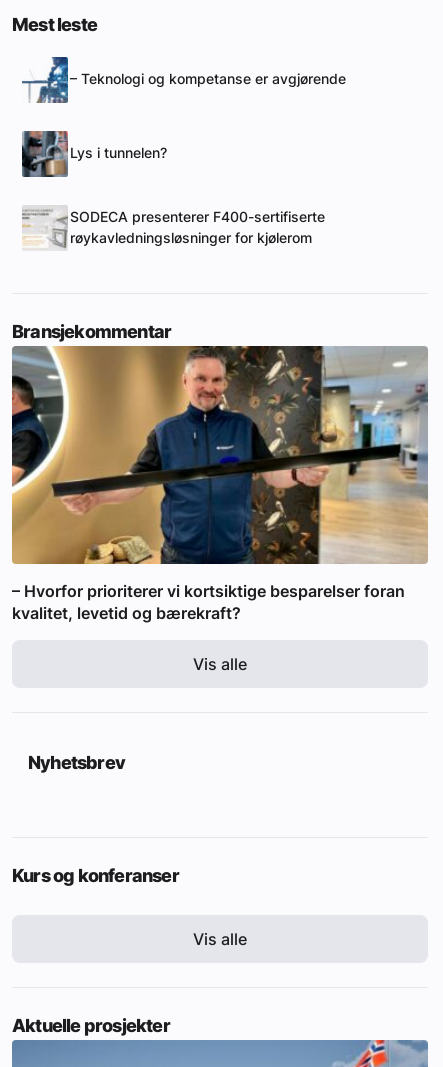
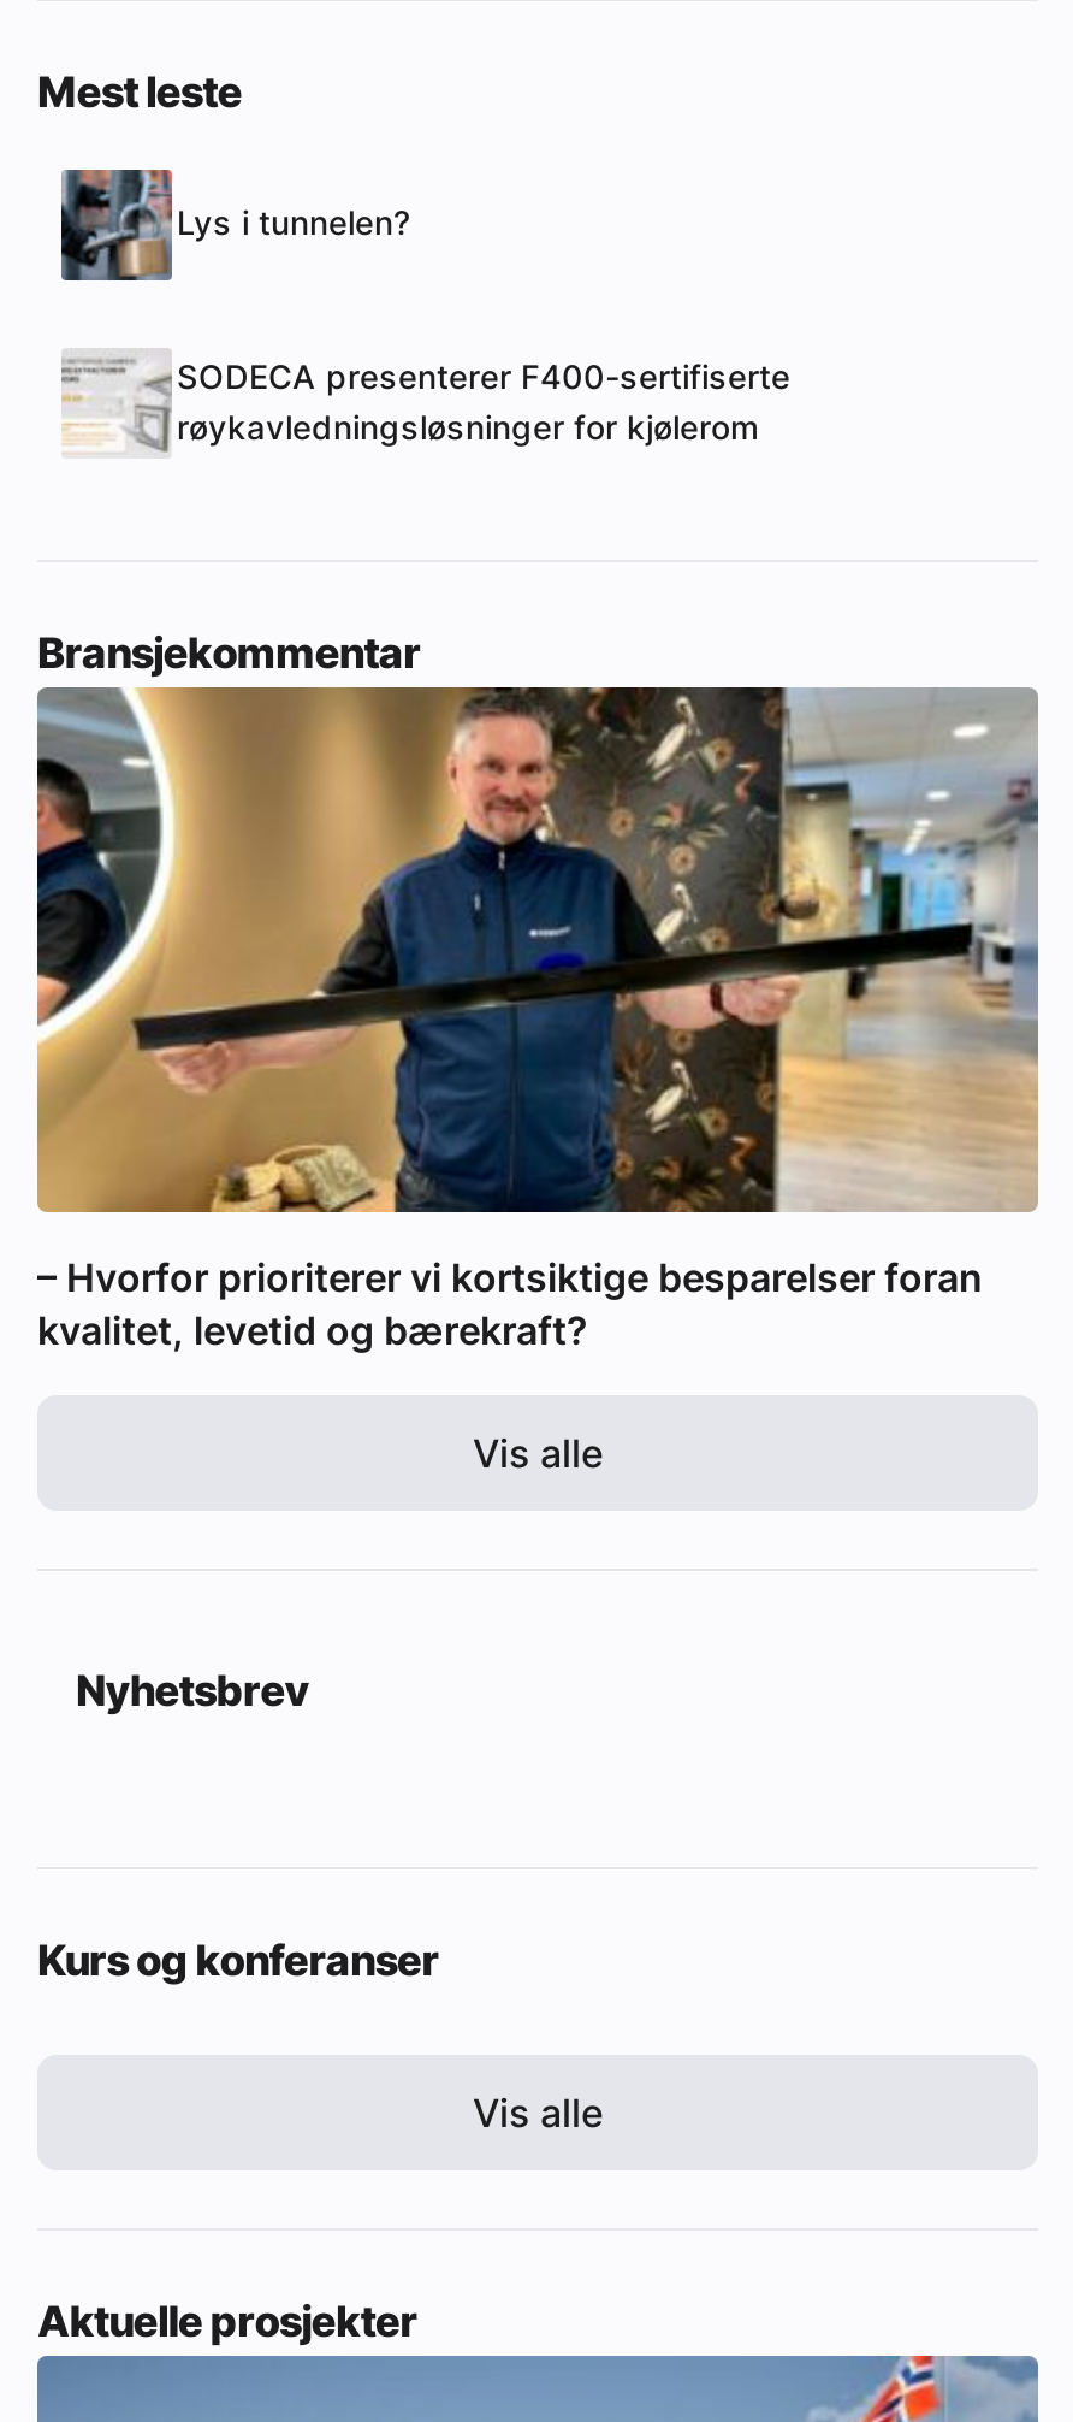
- [image]
- – Teknologi og kompetanse er avgjørende
